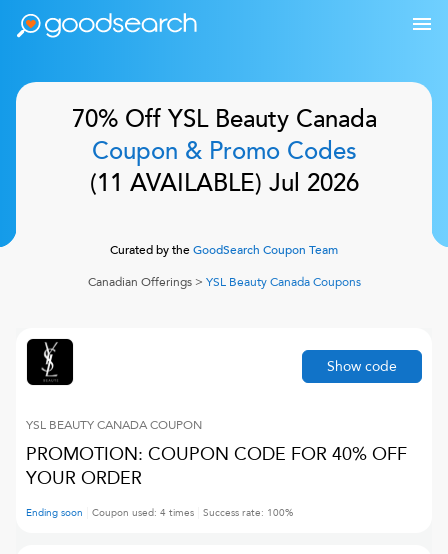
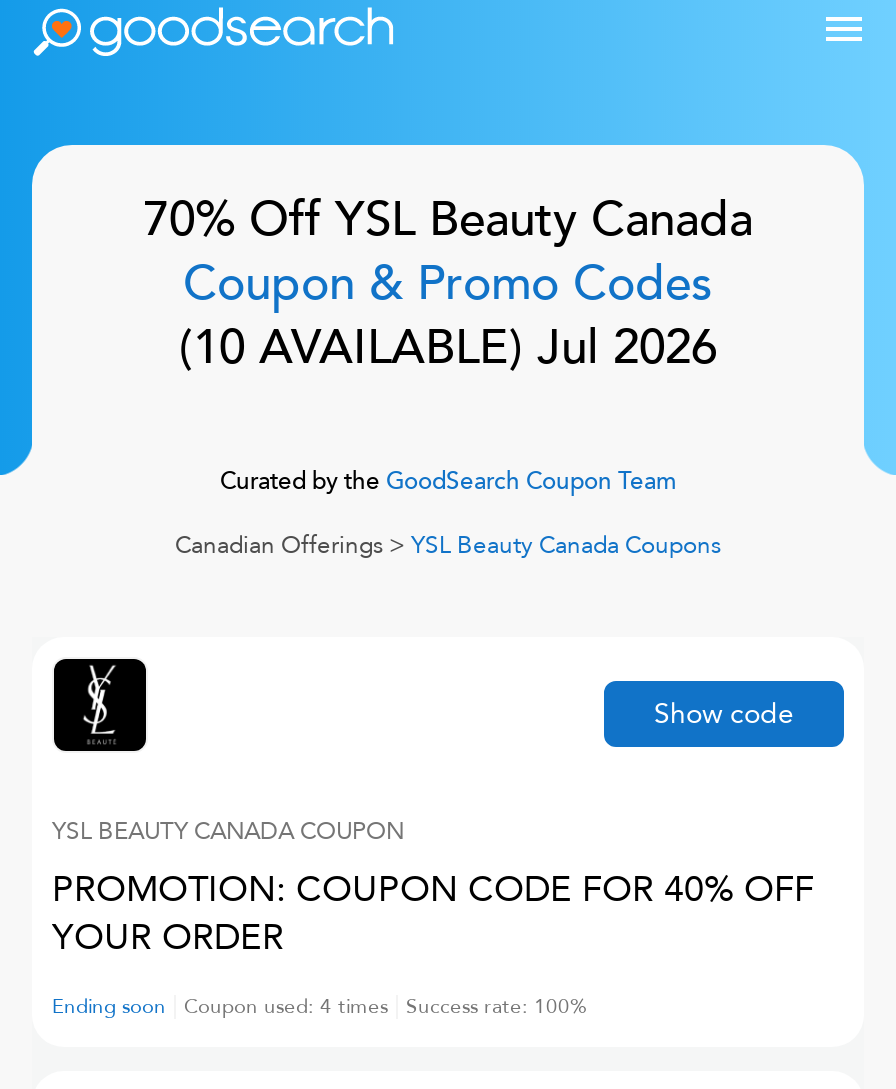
- (11 AVAILABLE) Jul 2026
+ (10 AVAILABLE) Jul 2026
